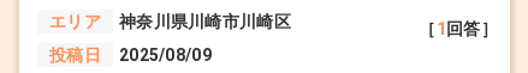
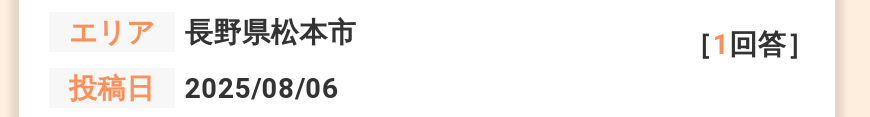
- 神奈川県川崎市川崎区
+ 長野県松本市

- 投稿日 2025/08/09
+ 投稿日 2025/08/06
